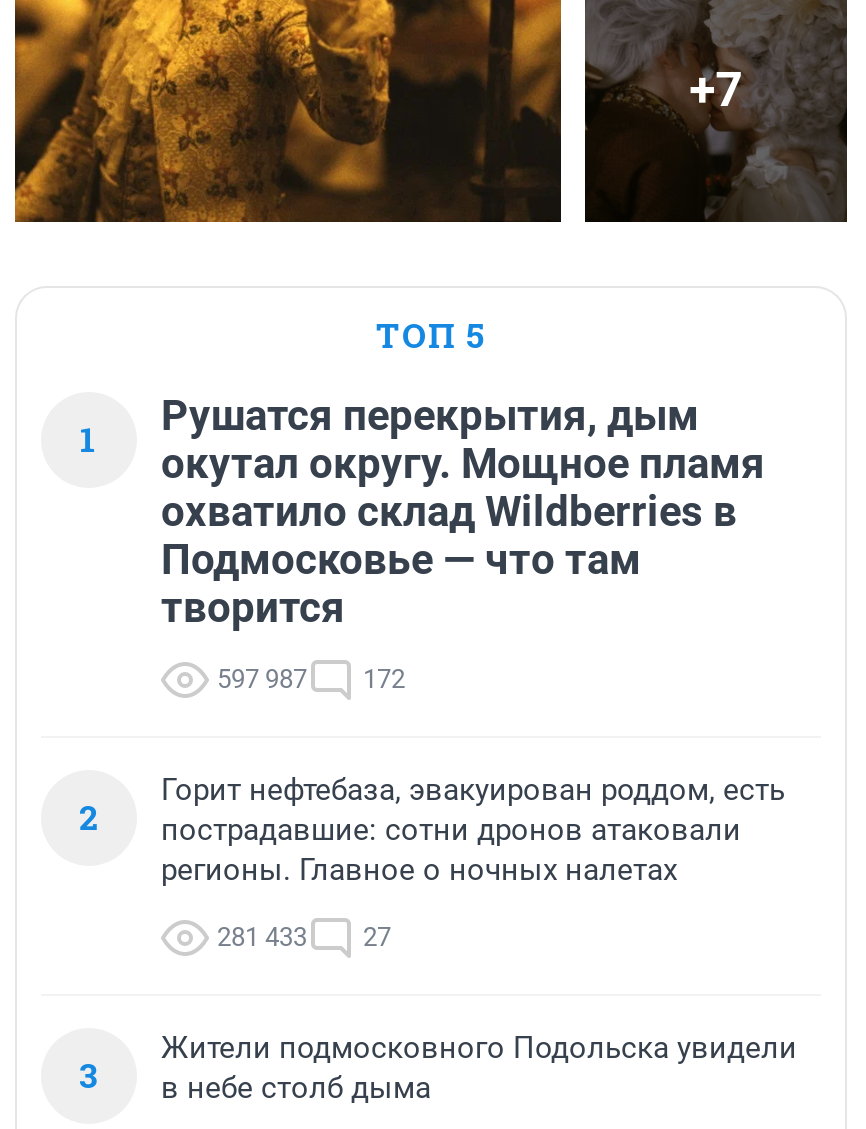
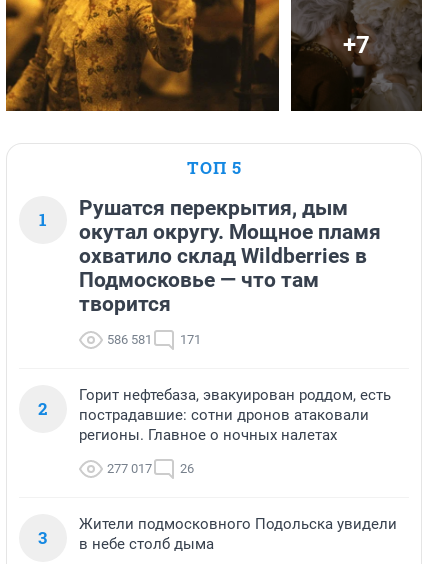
- 597 987
+ 586 581

- 172
+ 171

- 281 433
+ 277 017

- 27
+ 26
